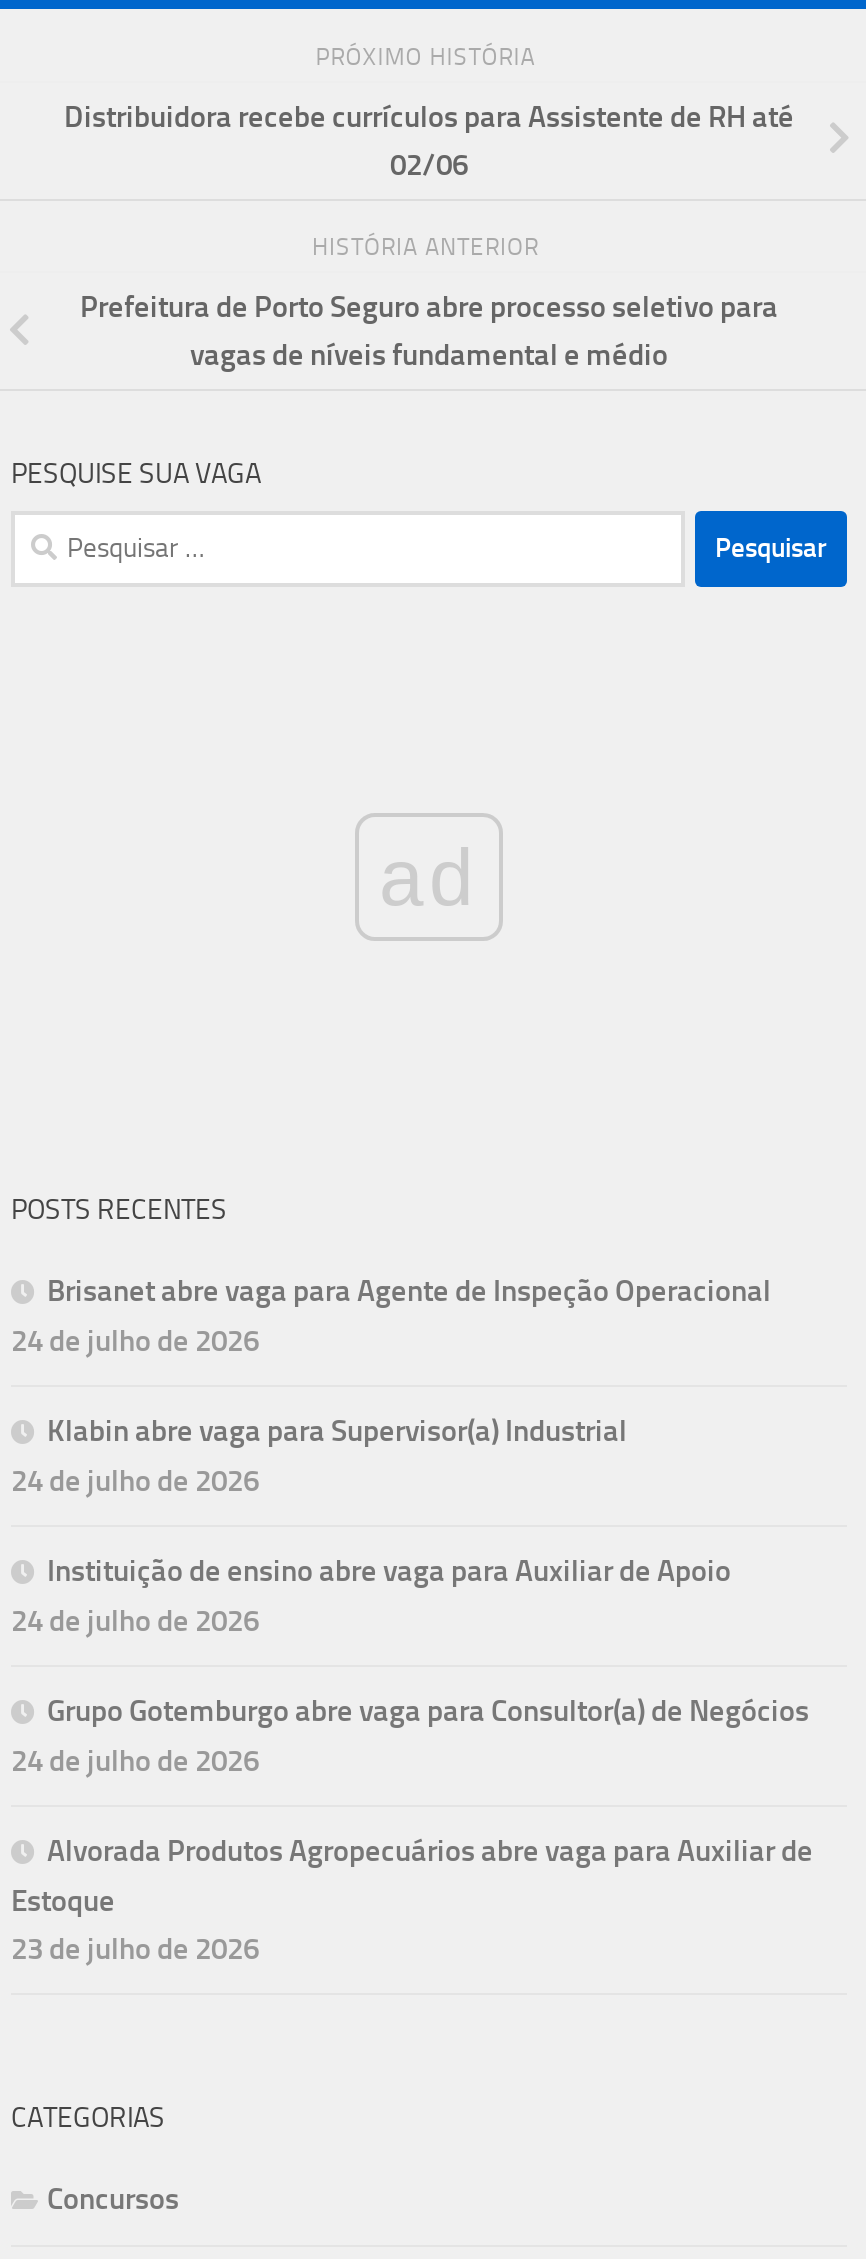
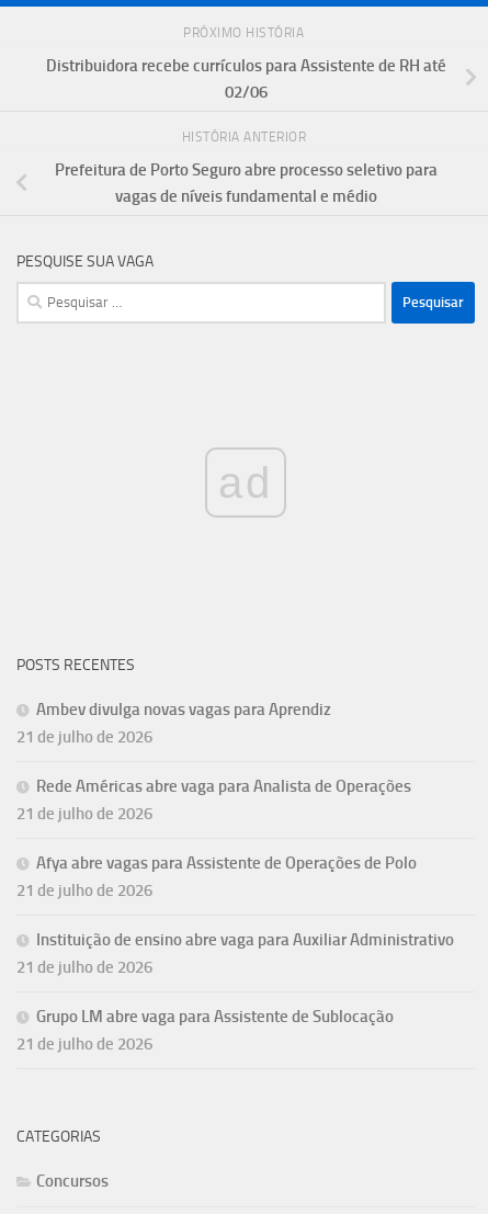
- Brisanet abre vaga para Agente de Inspeção Operacional
- 24 de julho de 2026
+ Ambev divulga novas vagas para Aprendiz
+ 21 de julho de 2026

- Klabin abre vaga para Supervisor(a) Industrial
- 24 de julho de 2026
+ Rede Américas abre vaga para Analista de Operações
+ 21 de julho de 2026

- Instituição de ensino abre vaga para Auxiliar de Apoio
- 24 de julho de 2026
+ Afya abre vagas para Assistente de Operações de Polo
+ 21 de julho de 2026

- Grupo Gotemburgo abre vaga para Consultor(a) de Negócios
- 24 de julho de 2026
+ Instituição de ensino abre vaga para Auxiliar Administrativo
+ 21 de julho de 2026

- Alvorada Produtos Agropecuários abre vaga para Auxiliar de
- Estoque
- 23 de julho de 2026
+ Grupo LM abre vaga para Assistente de Sublocação
+ 21 de julho de 2026
